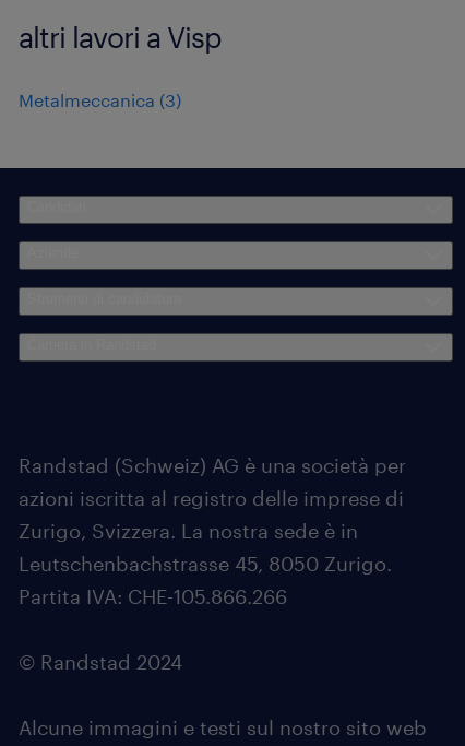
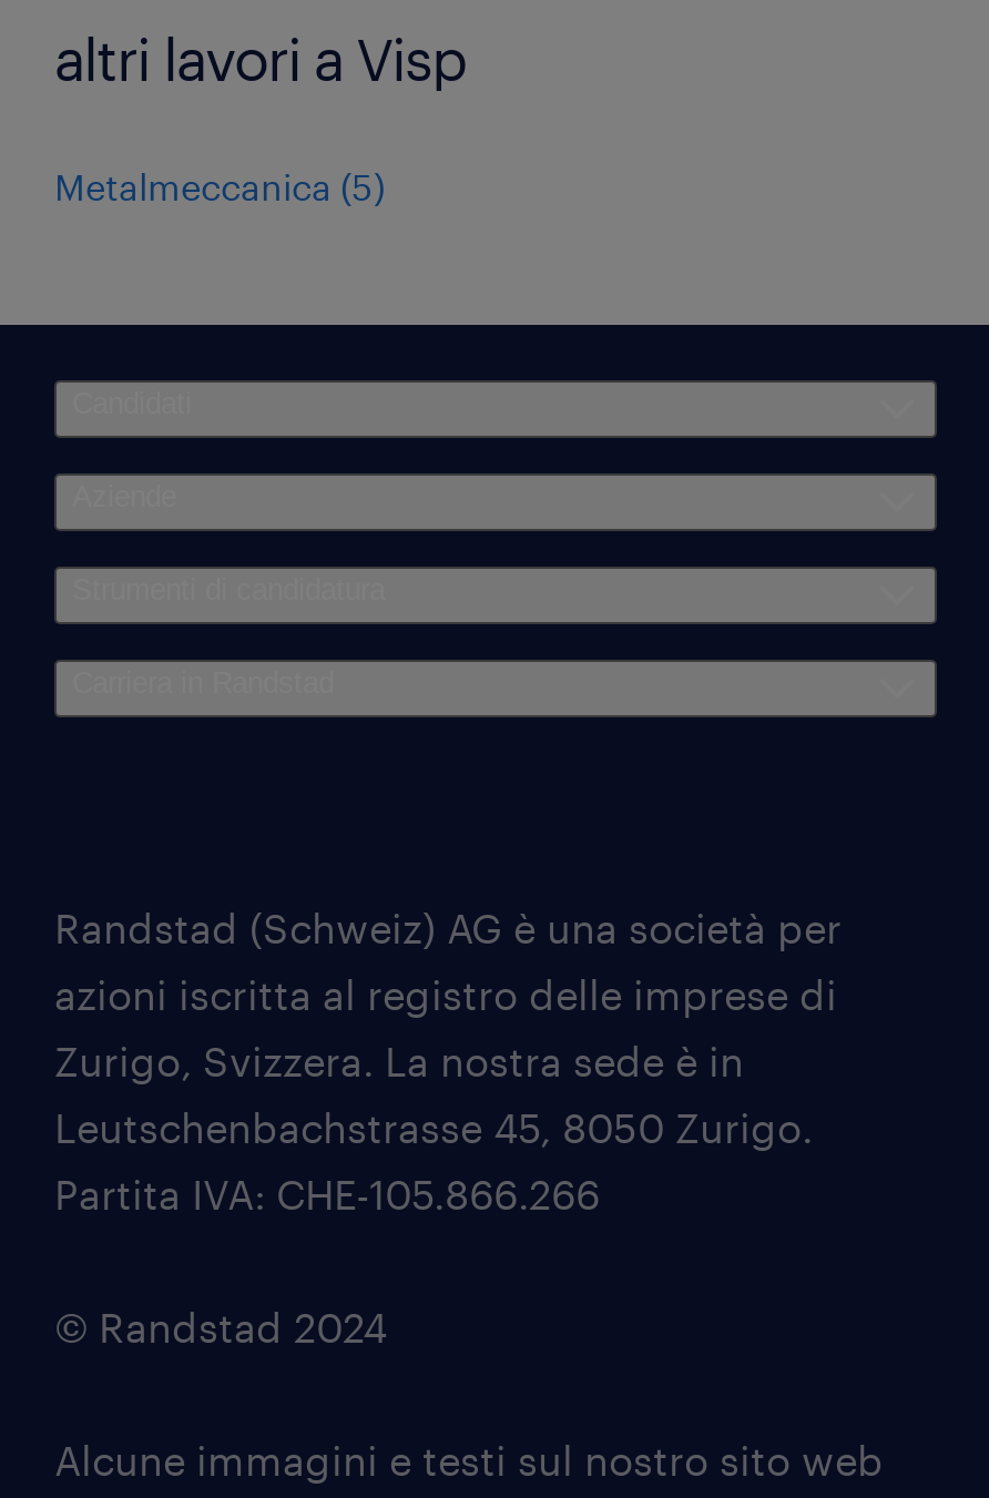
- Metalmeccanica (3)
+ Metalmeccanica (5)
